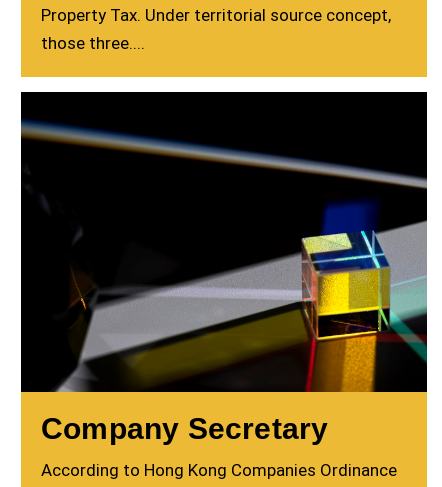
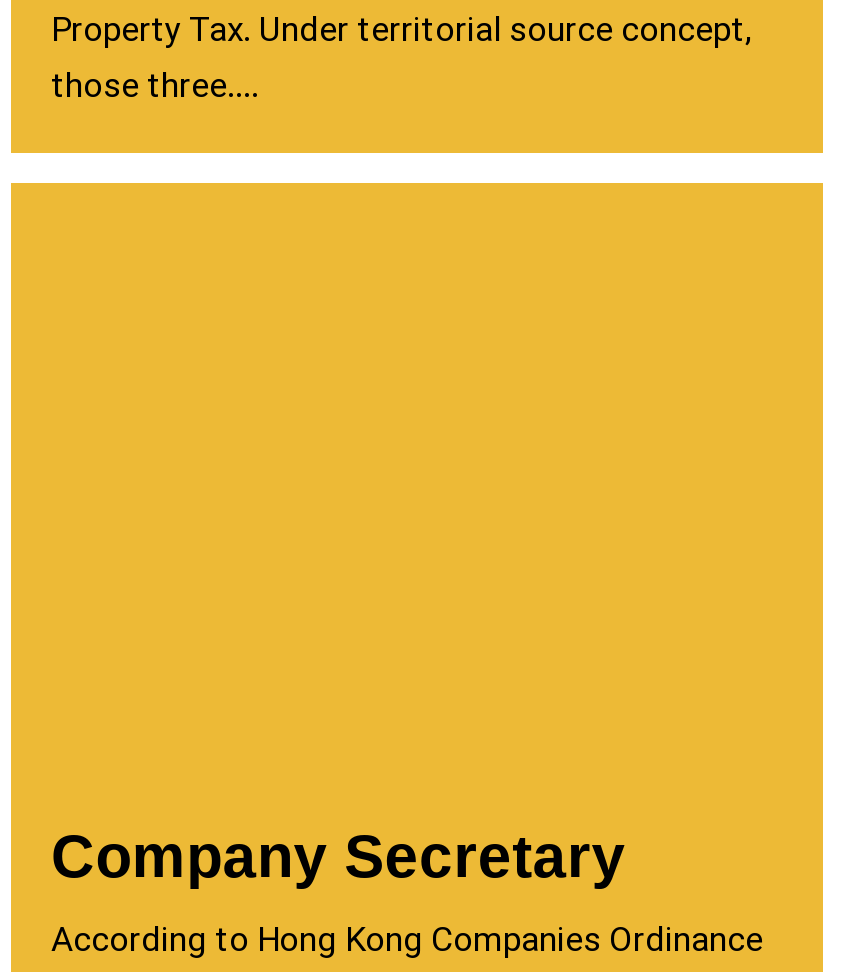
- [image]
